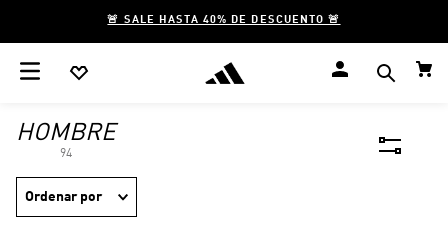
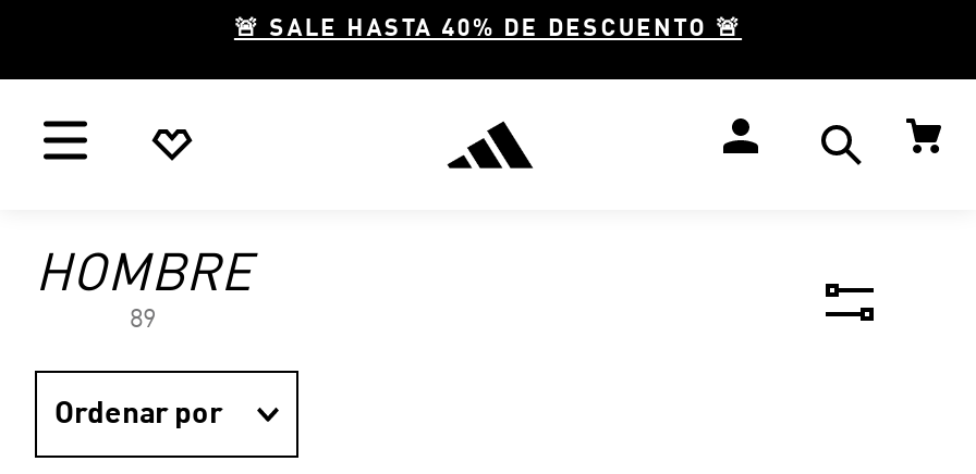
- 94
+ 89
